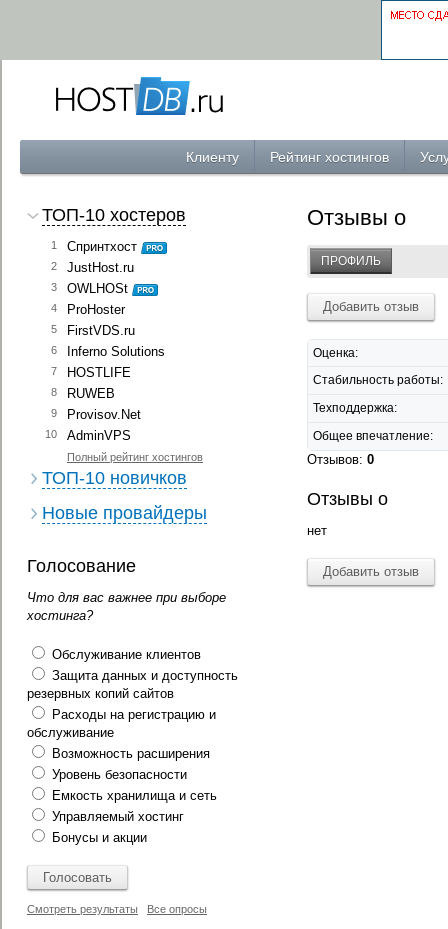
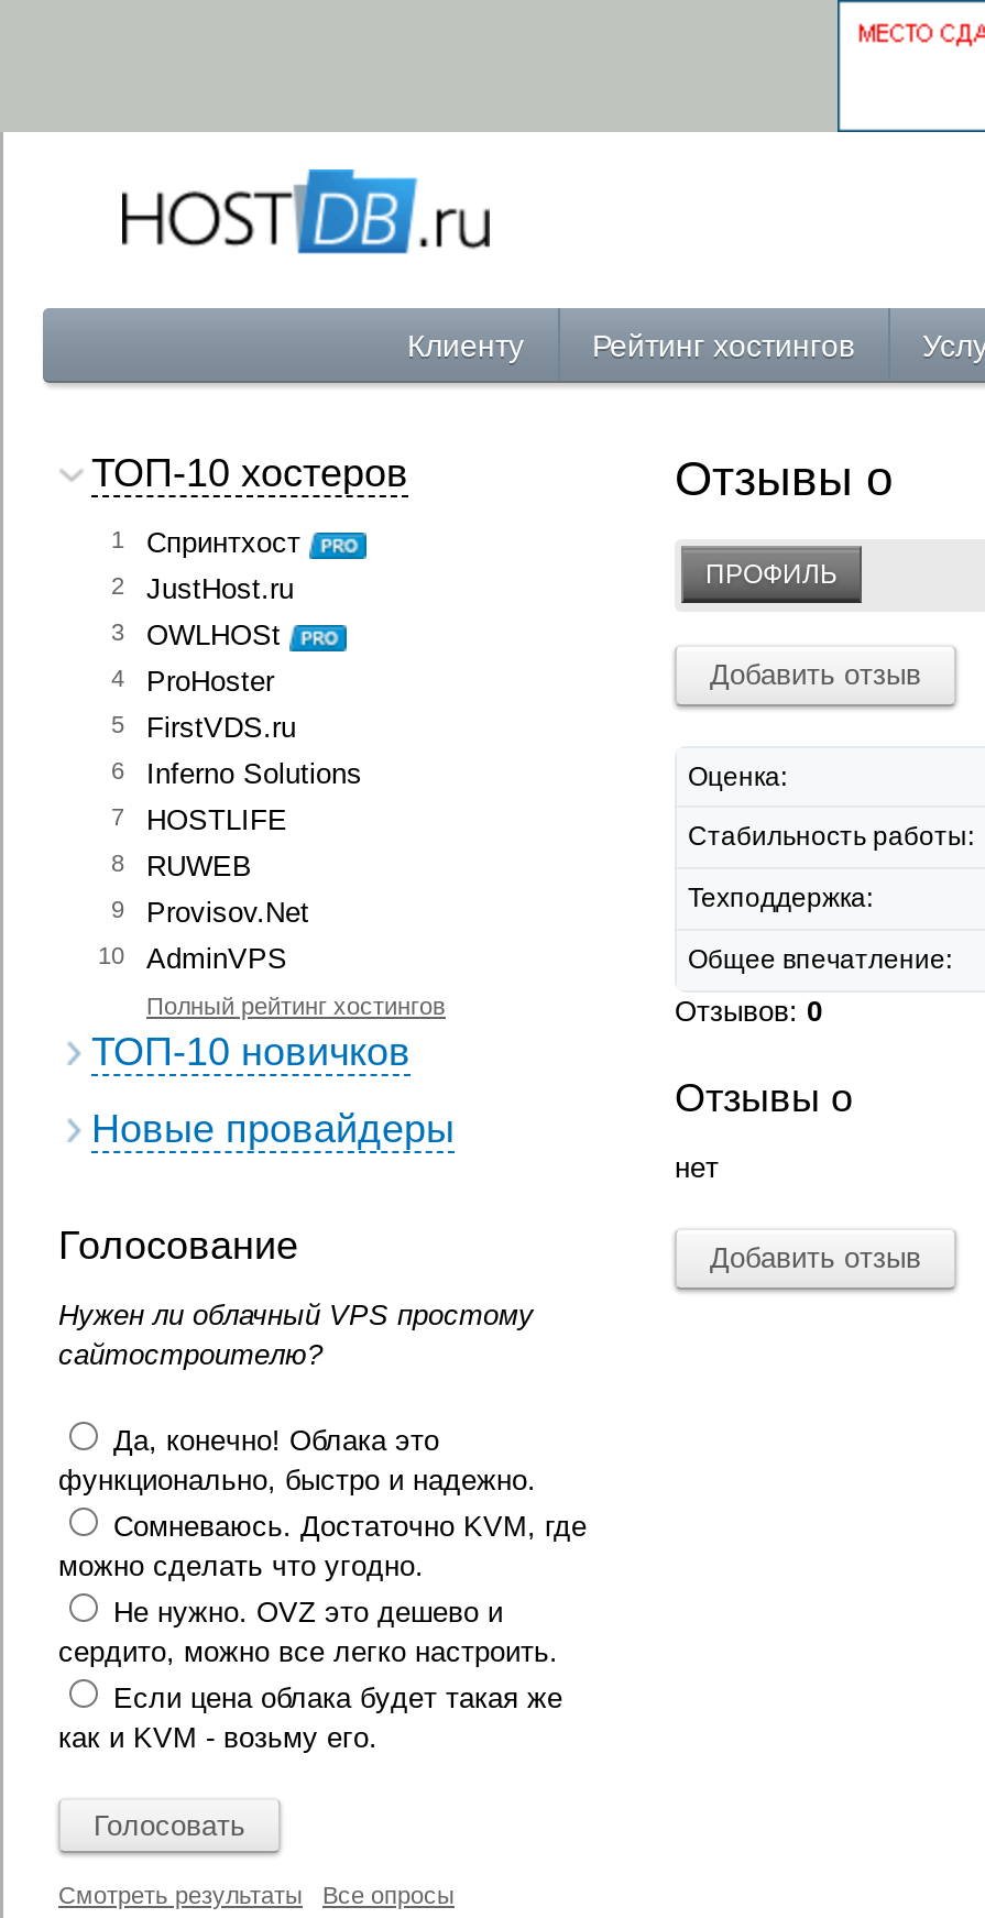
- Что для вас важнее при выборе
- хостинга?
+ Нужен ли облачный VPS простому
+ сайтостроителю?

- Обслуживание клиентов
- Защита данных и доступность
- резервных копий сайтов
- Расходы на регистрацию и
- обслуживание
- Возможность расширения
- Уровень безопасности
- Емкость хранилища и сеть
- Управляемый хостинг
- Бонусы и акции
+ Да, конечно! Облака это
+ функционально, быстро и надежно.
+ Сомневаюсь. Достаточно KVM, где
+ можно сделать что угодно.
+ Не нужно. OVZ это дешево и
+ сердито, можно все легко настроить.
+ Если цена облака будет такая же
+ как и KVM - возьму его.
